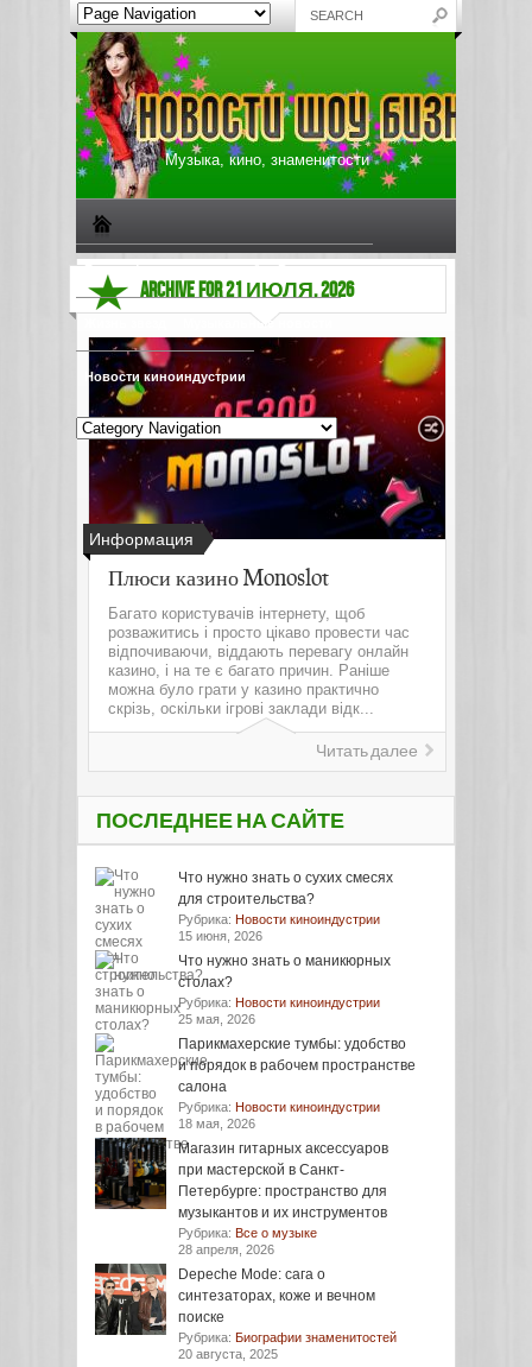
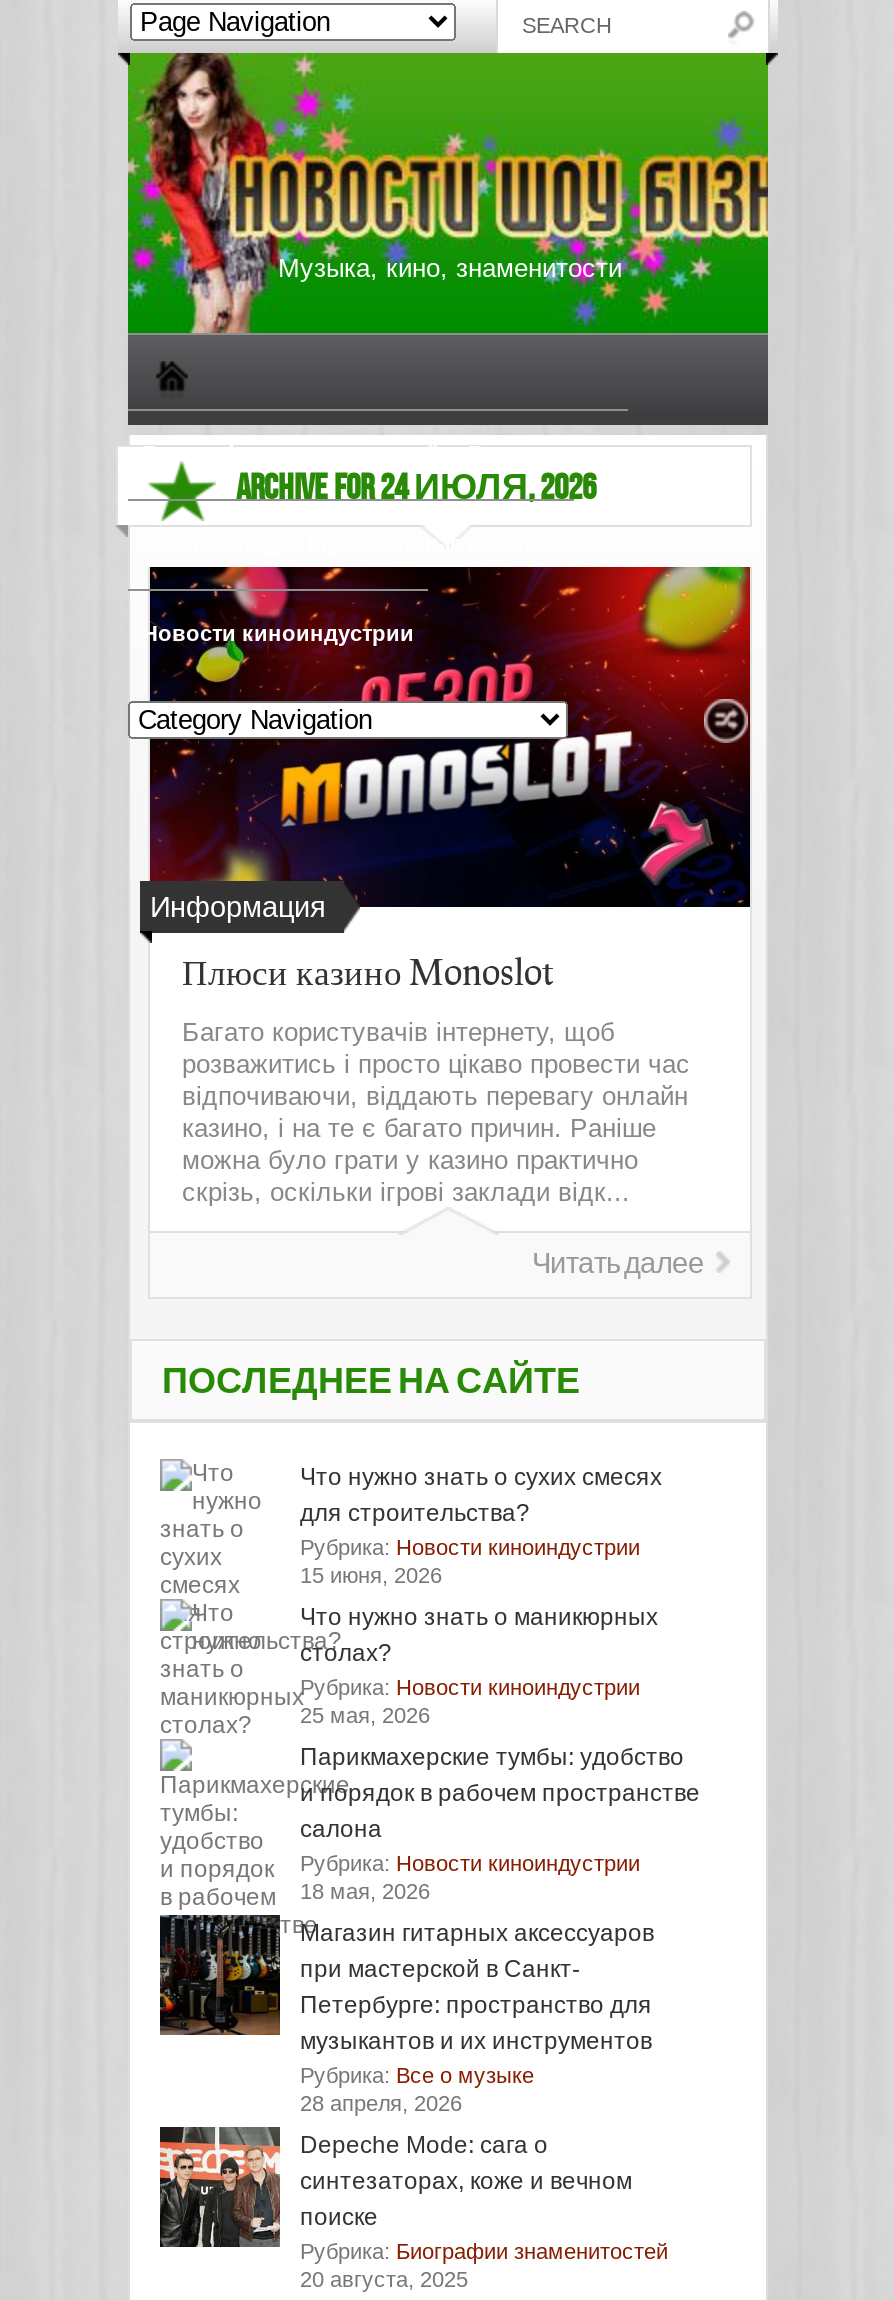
- ARCHIVE FOR 21 ИЮЛЯ, 2026
+ ARCHIVE FOR 24 ИЮЛЯ, 2026
